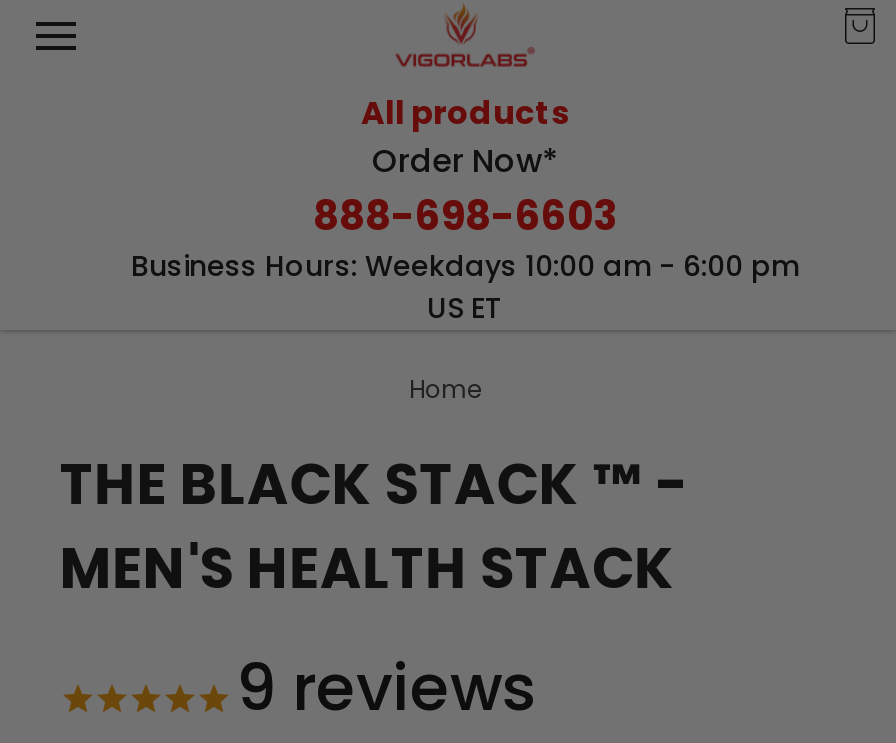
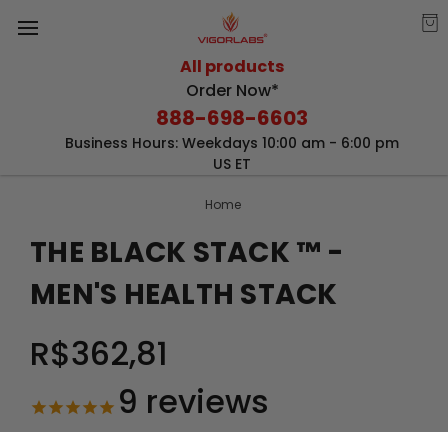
+ R$362,81
